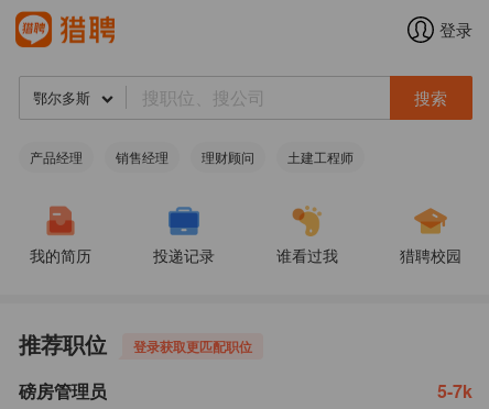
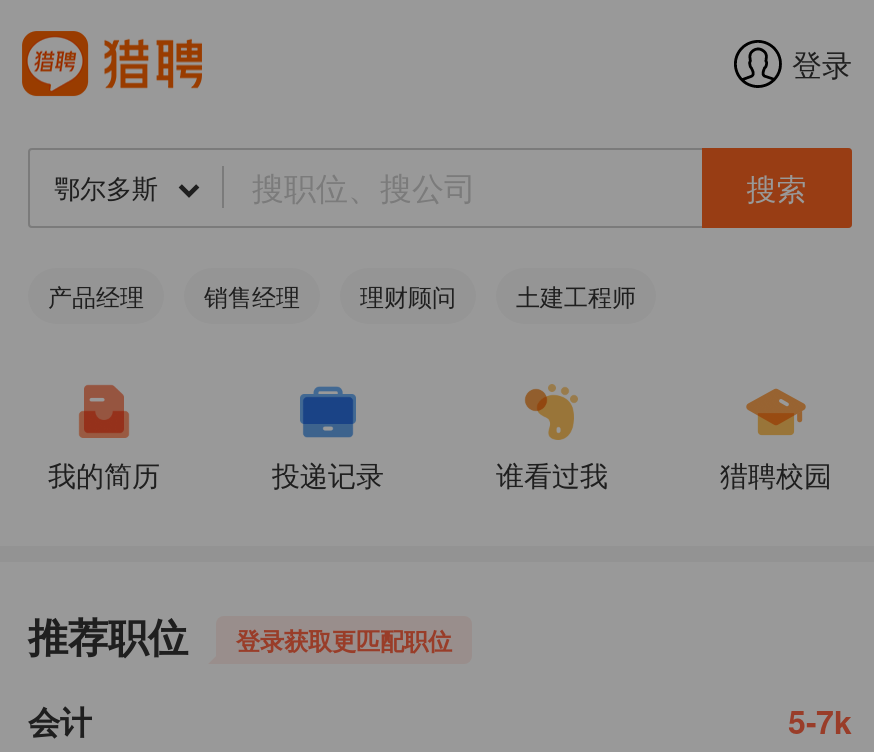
- 磅房管理员
+ 会计
